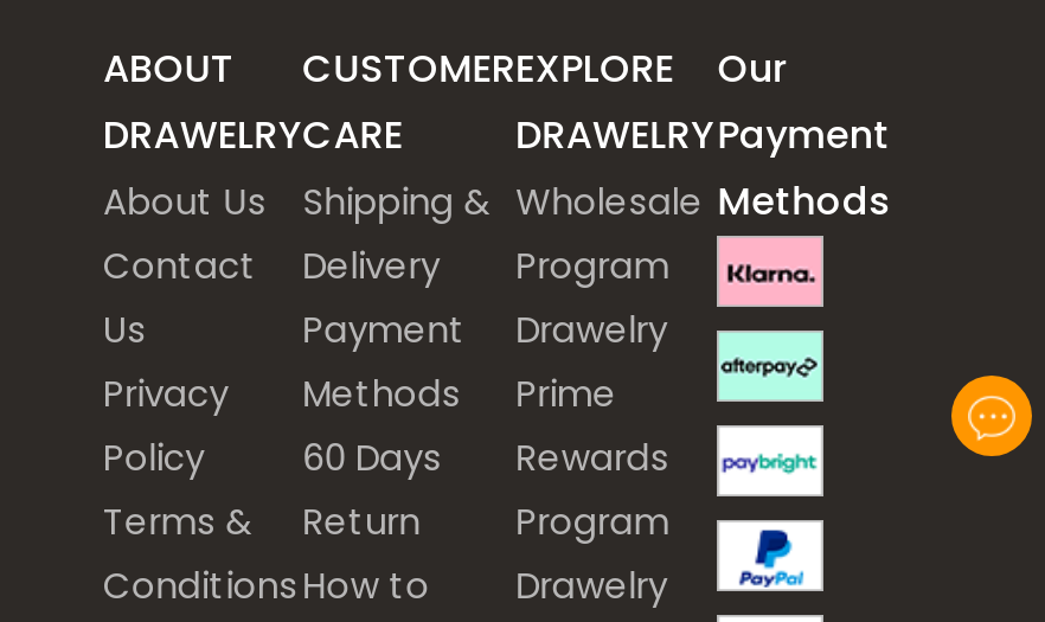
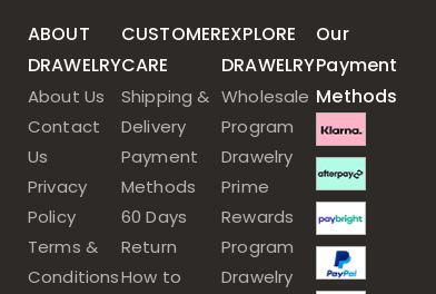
- [image]
